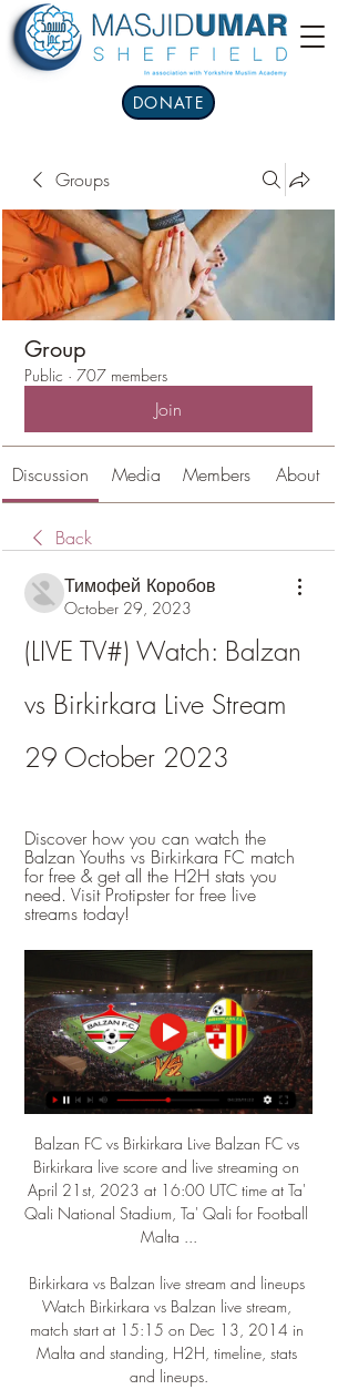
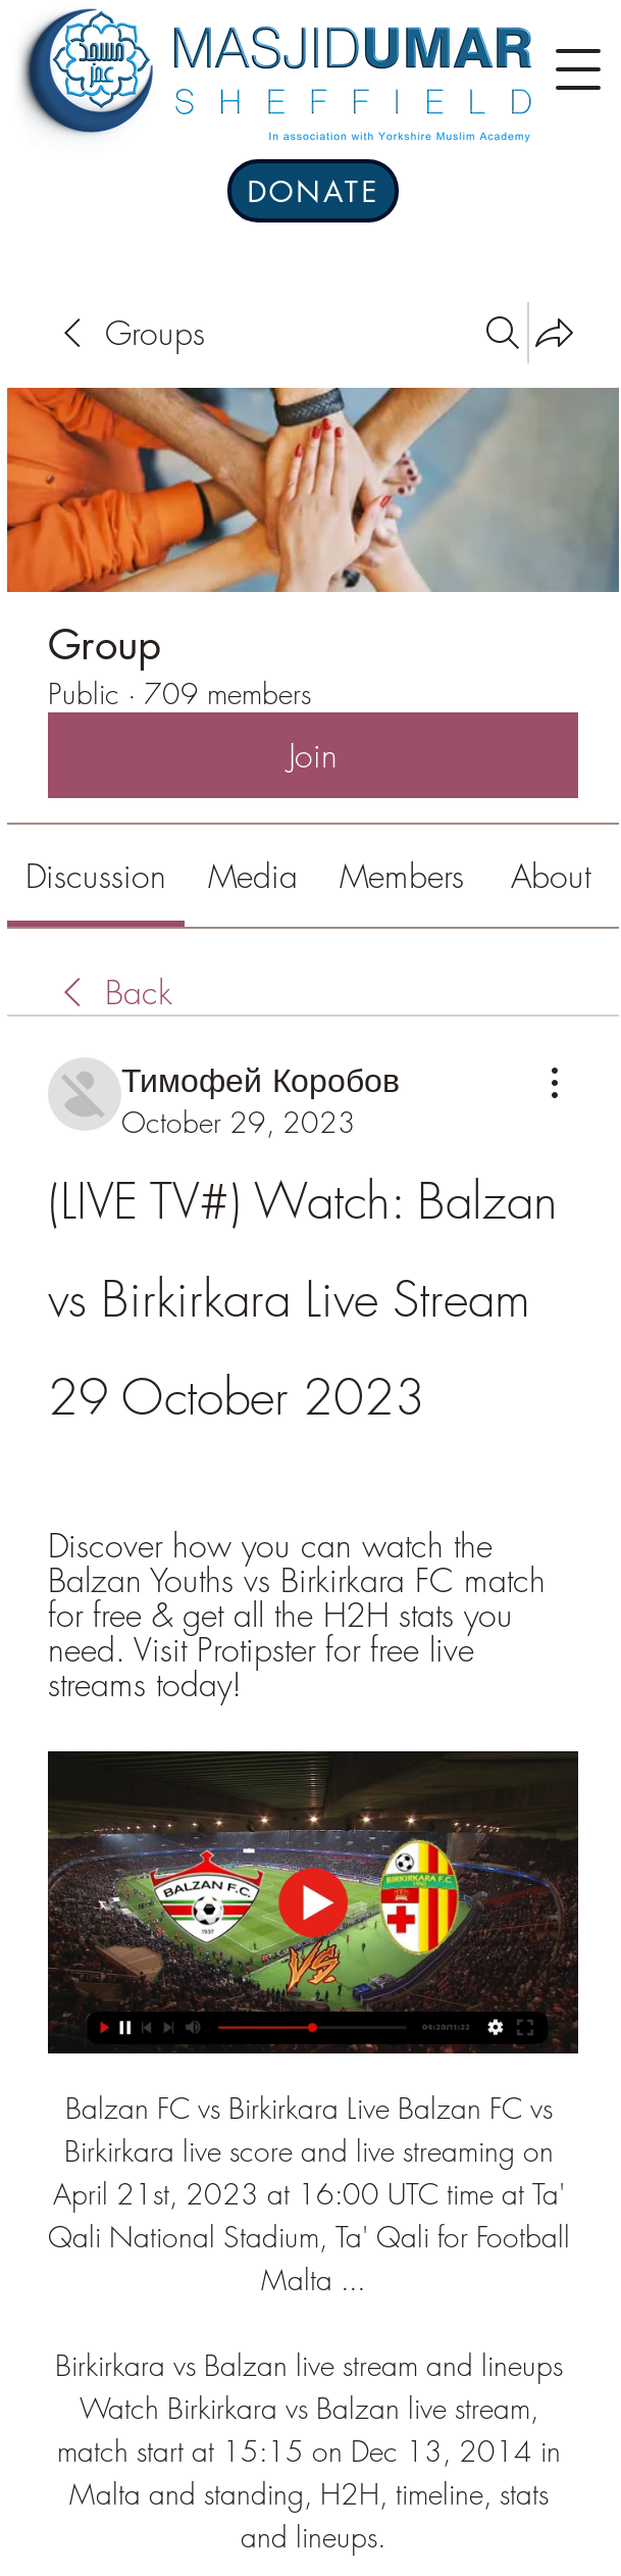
- Public · 707 members
+ Public · 709 members
